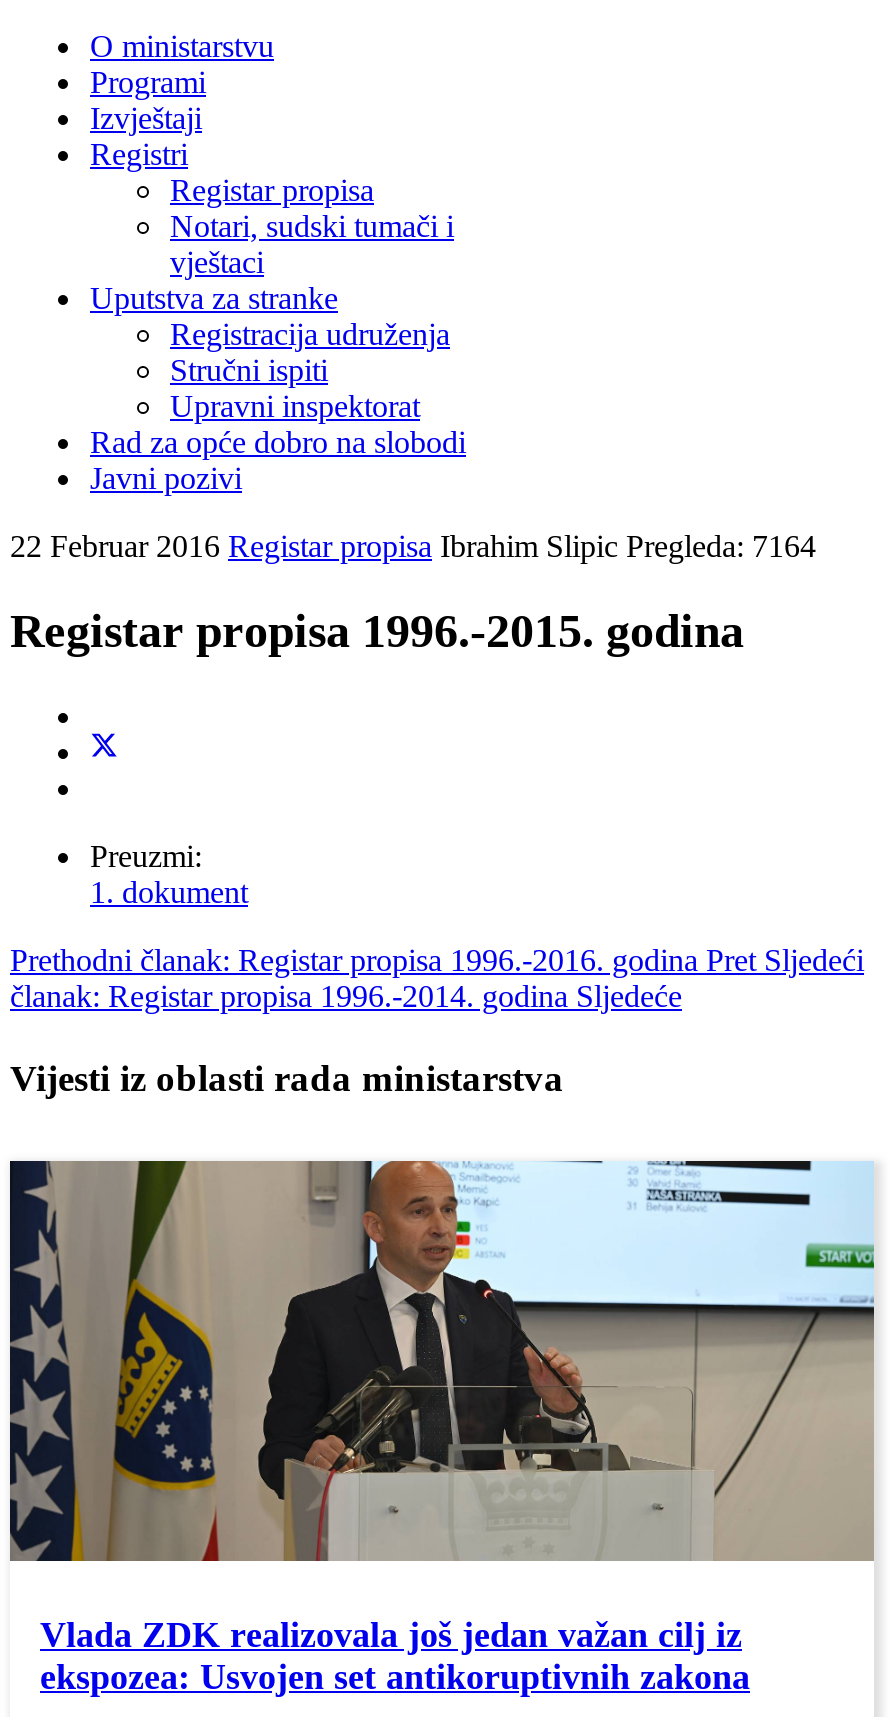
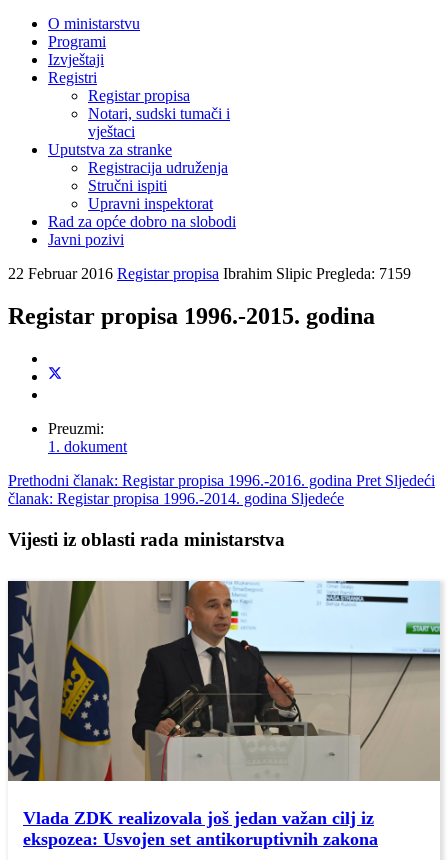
- 22 Februar 2016 Registar propisa Ibrahim Slipic Pregleda: 7164
+ 22 Februar 2016 Registar propisa Ibrahim Slipic Pregleda: 7159
